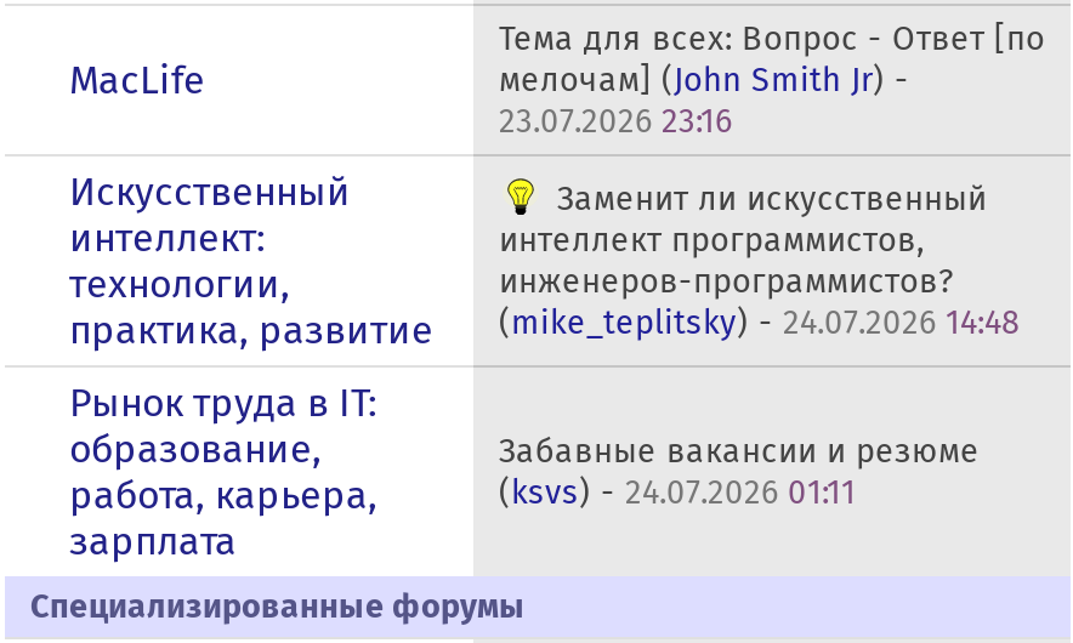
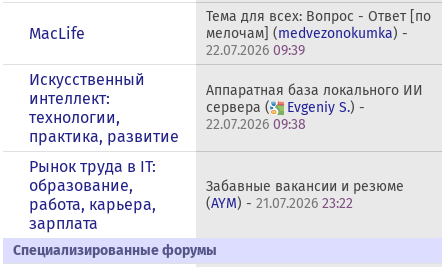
- мелочам] (John Smith Jr) -
- 23.07.2026 23:16
+ мелочам] (medvezonokumka) -
+ 22.07.2026 09:39

- Заменит ли искусственный
- интеллект программистов,
- инженеров-программистов?
- (mike_teplitsky) - 24.07.2026 14:48
+ Аппаратная база локального ИИ
+ сервера (
+ Evgeniy S.) -
+ 22.07.2026 09:38

- (ksvs) - 24.07.2026 01:11
+ (AYM) - 21.07.2026 23:22
